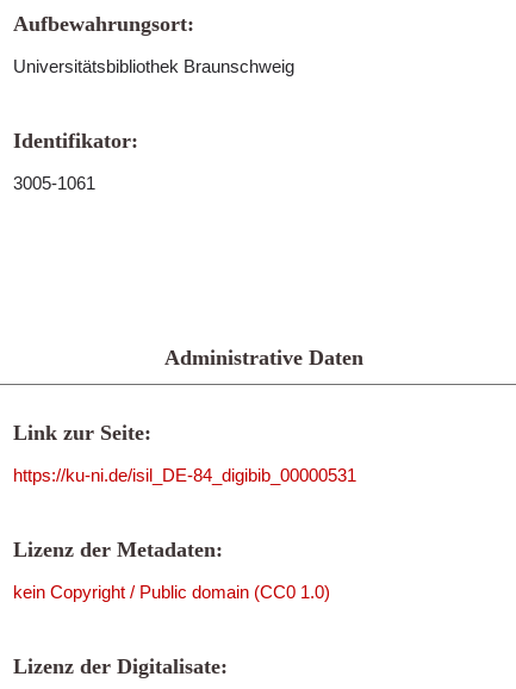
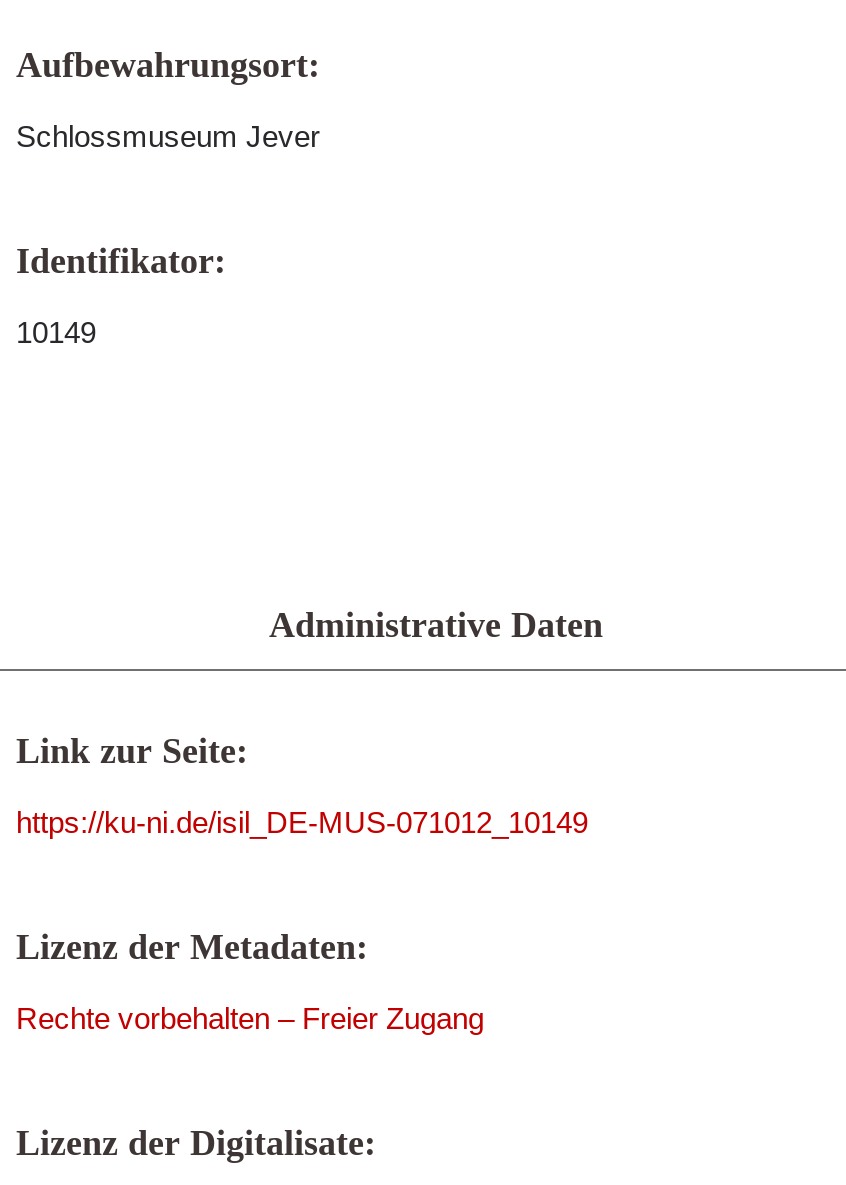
- Universitätsbibliothek Braunschweig
+ Schlossmuseum Jever

- 3005-1061
+ 10149

- https://ku-ni.de/isil_DE-84_digibib_00000531
+ https://ku-ni.de/isil_DE-MUS-071012_10149

- kein Copyright / Public domain (CC0 1.0)
+ Rechte vorbehalten – Freier Zugang
